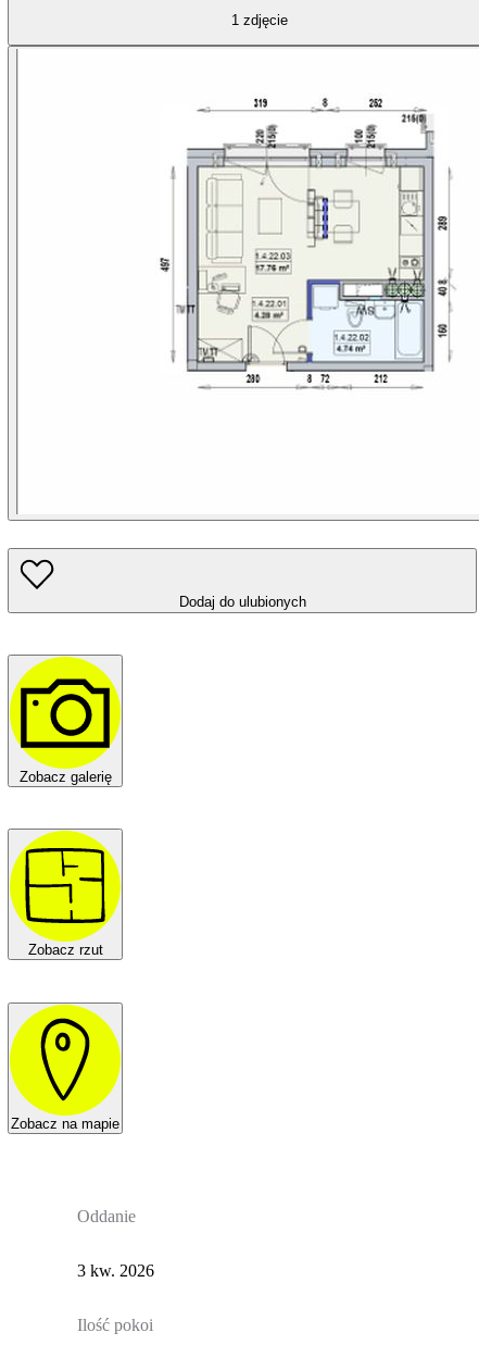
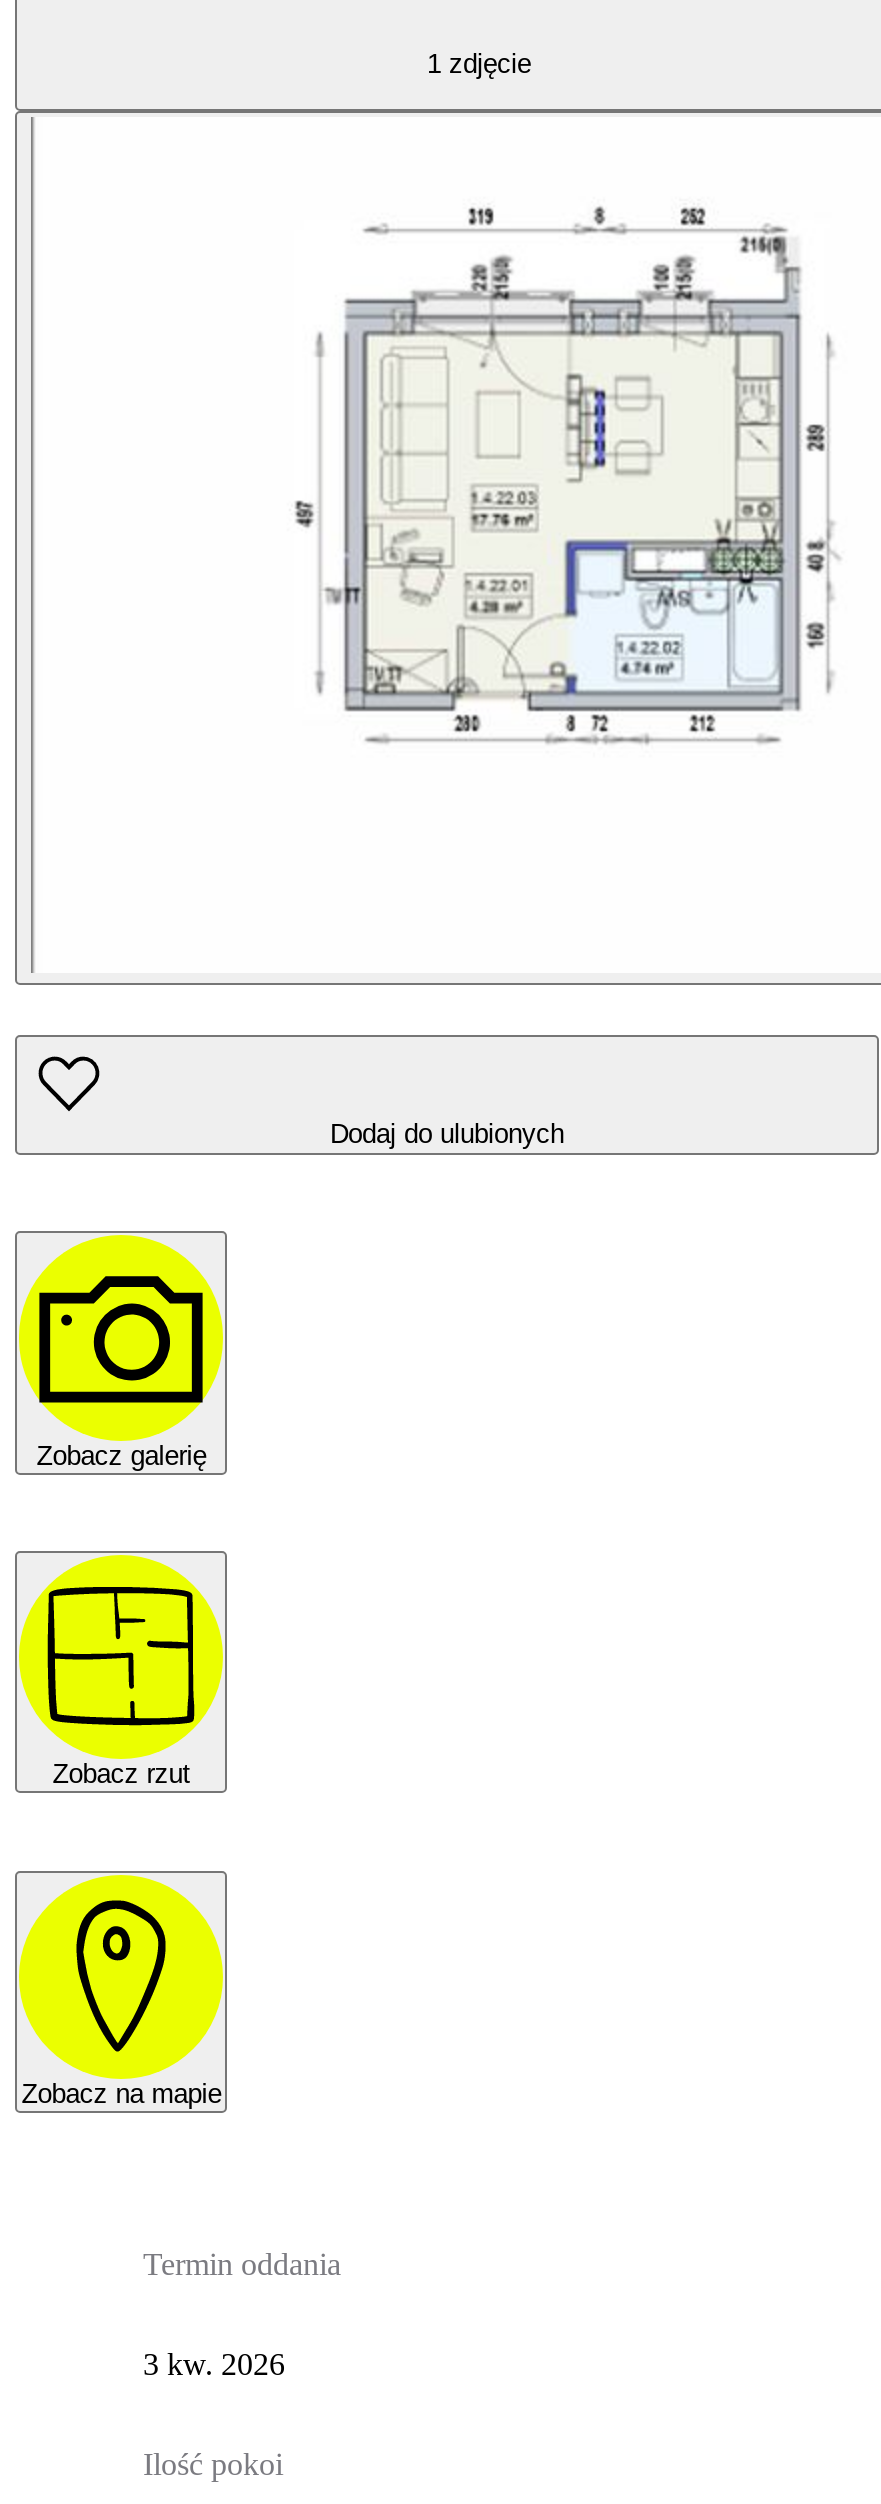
- Oddanie
+ Termin oddania
